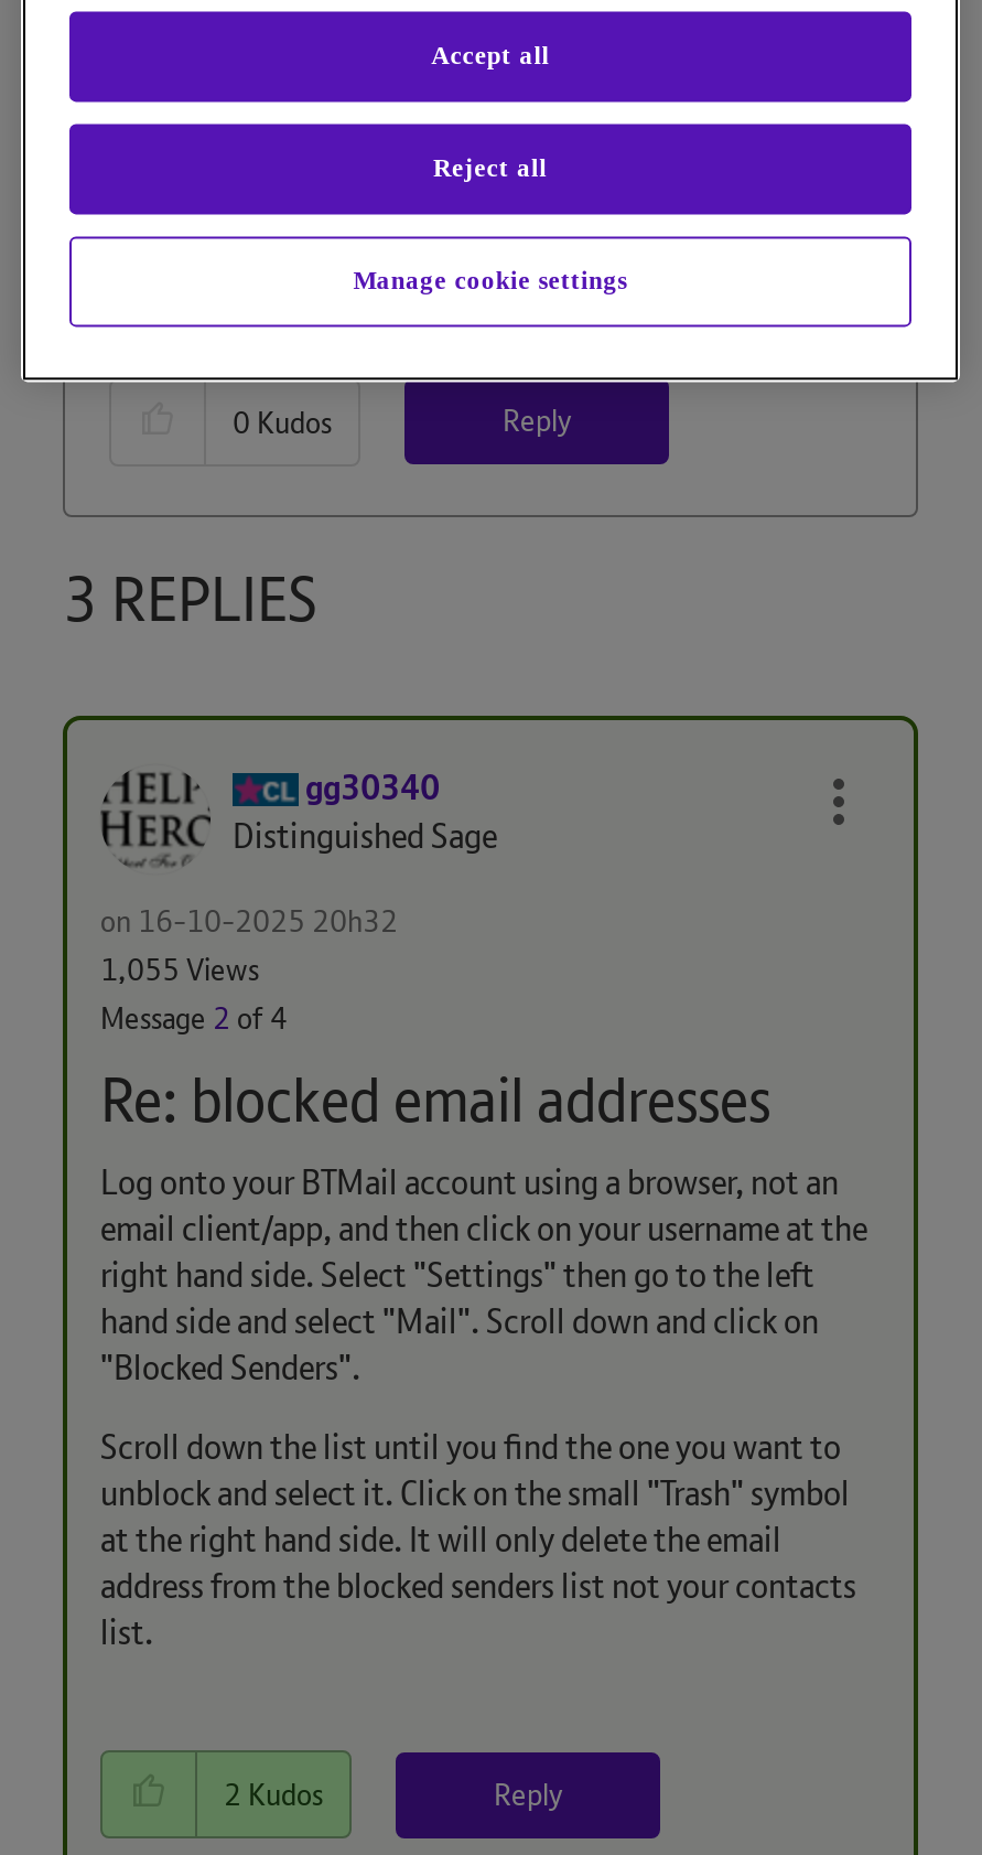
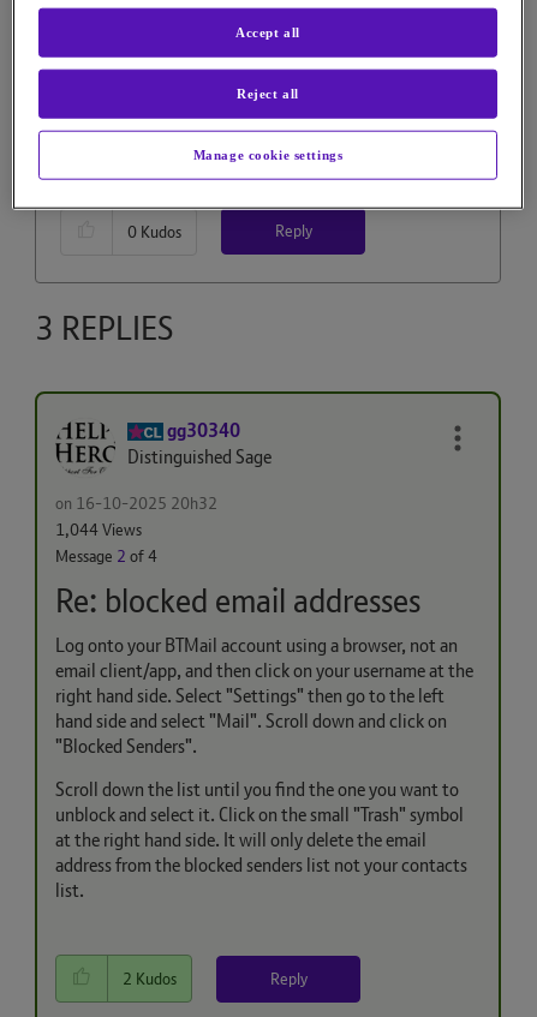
- 1,055 Views
+ 1,044 Views
